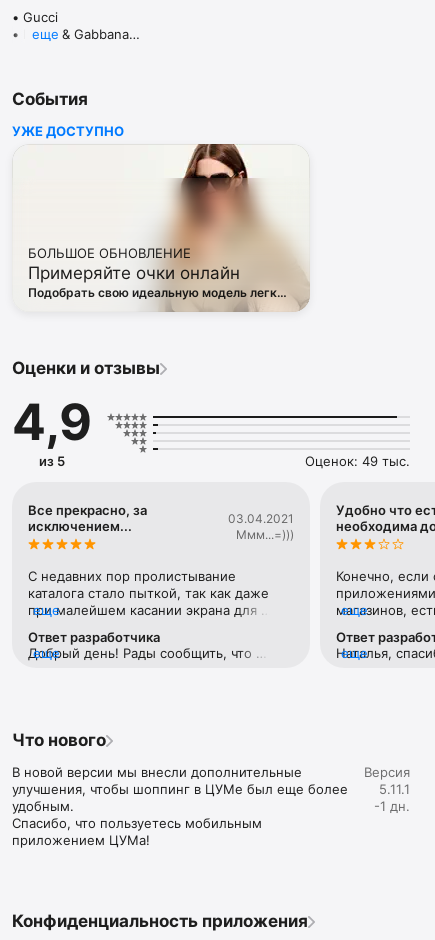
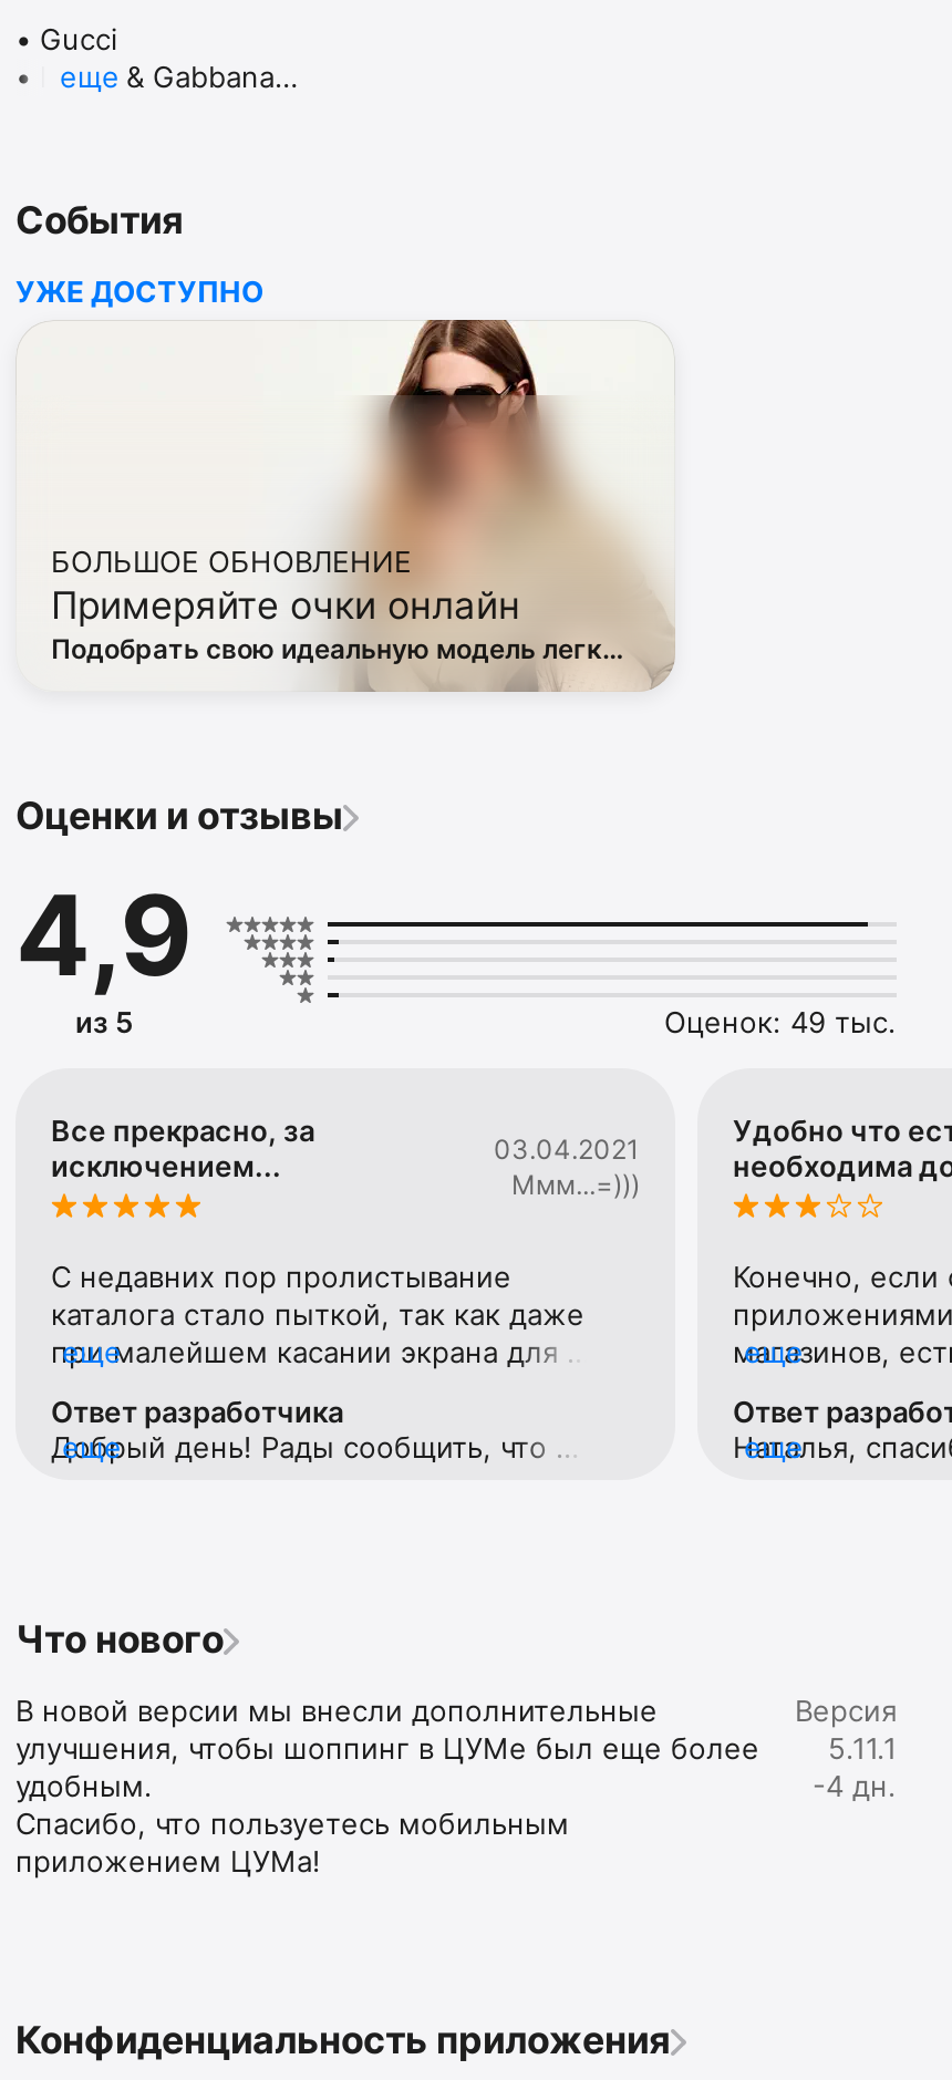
- -1 дн.
+ -4 дн.
